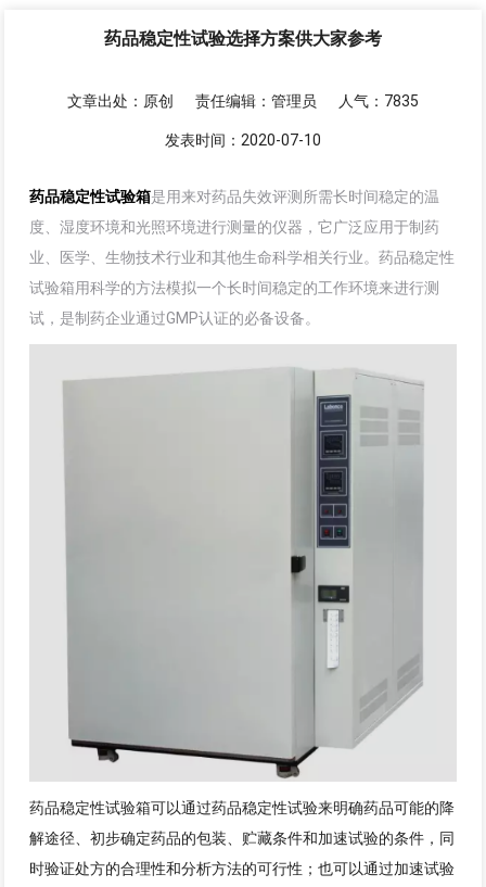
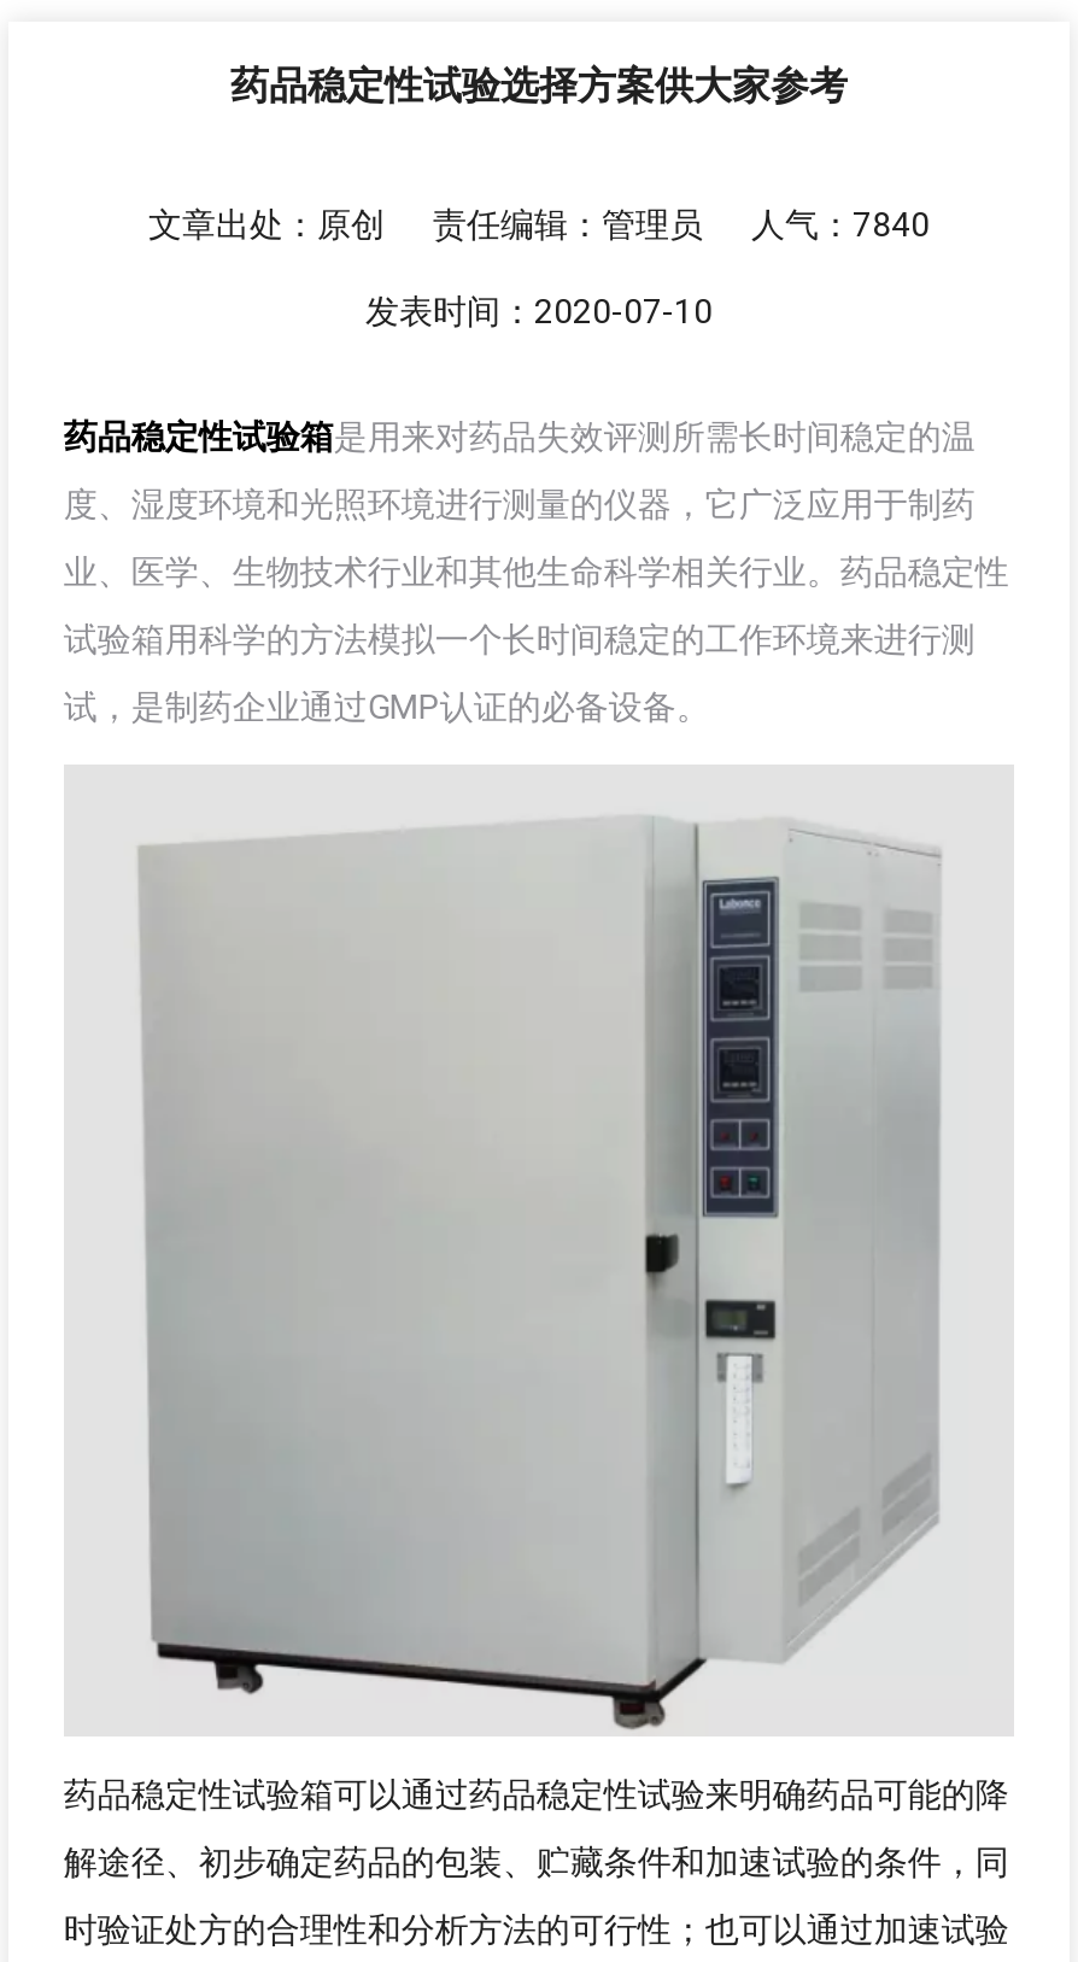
- 文章出处：原创 责任编辑：管理员 人气：7835
+ 文章出处：原创 责任编辑：管理员 人气：7840
